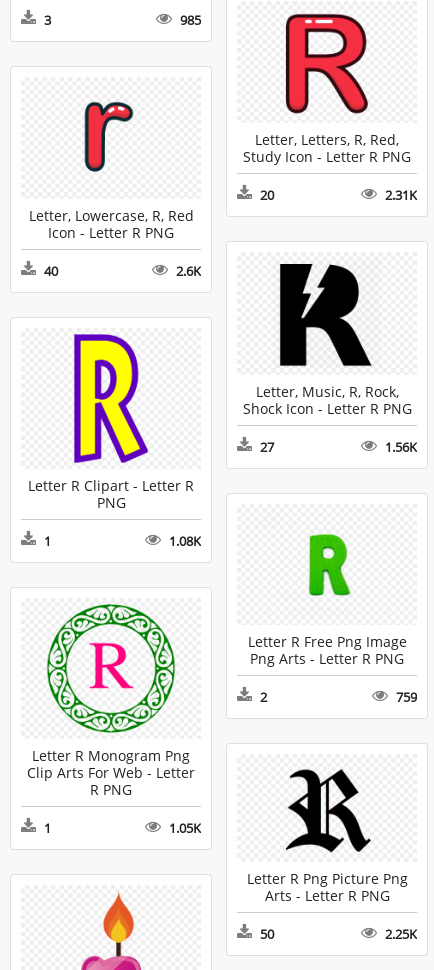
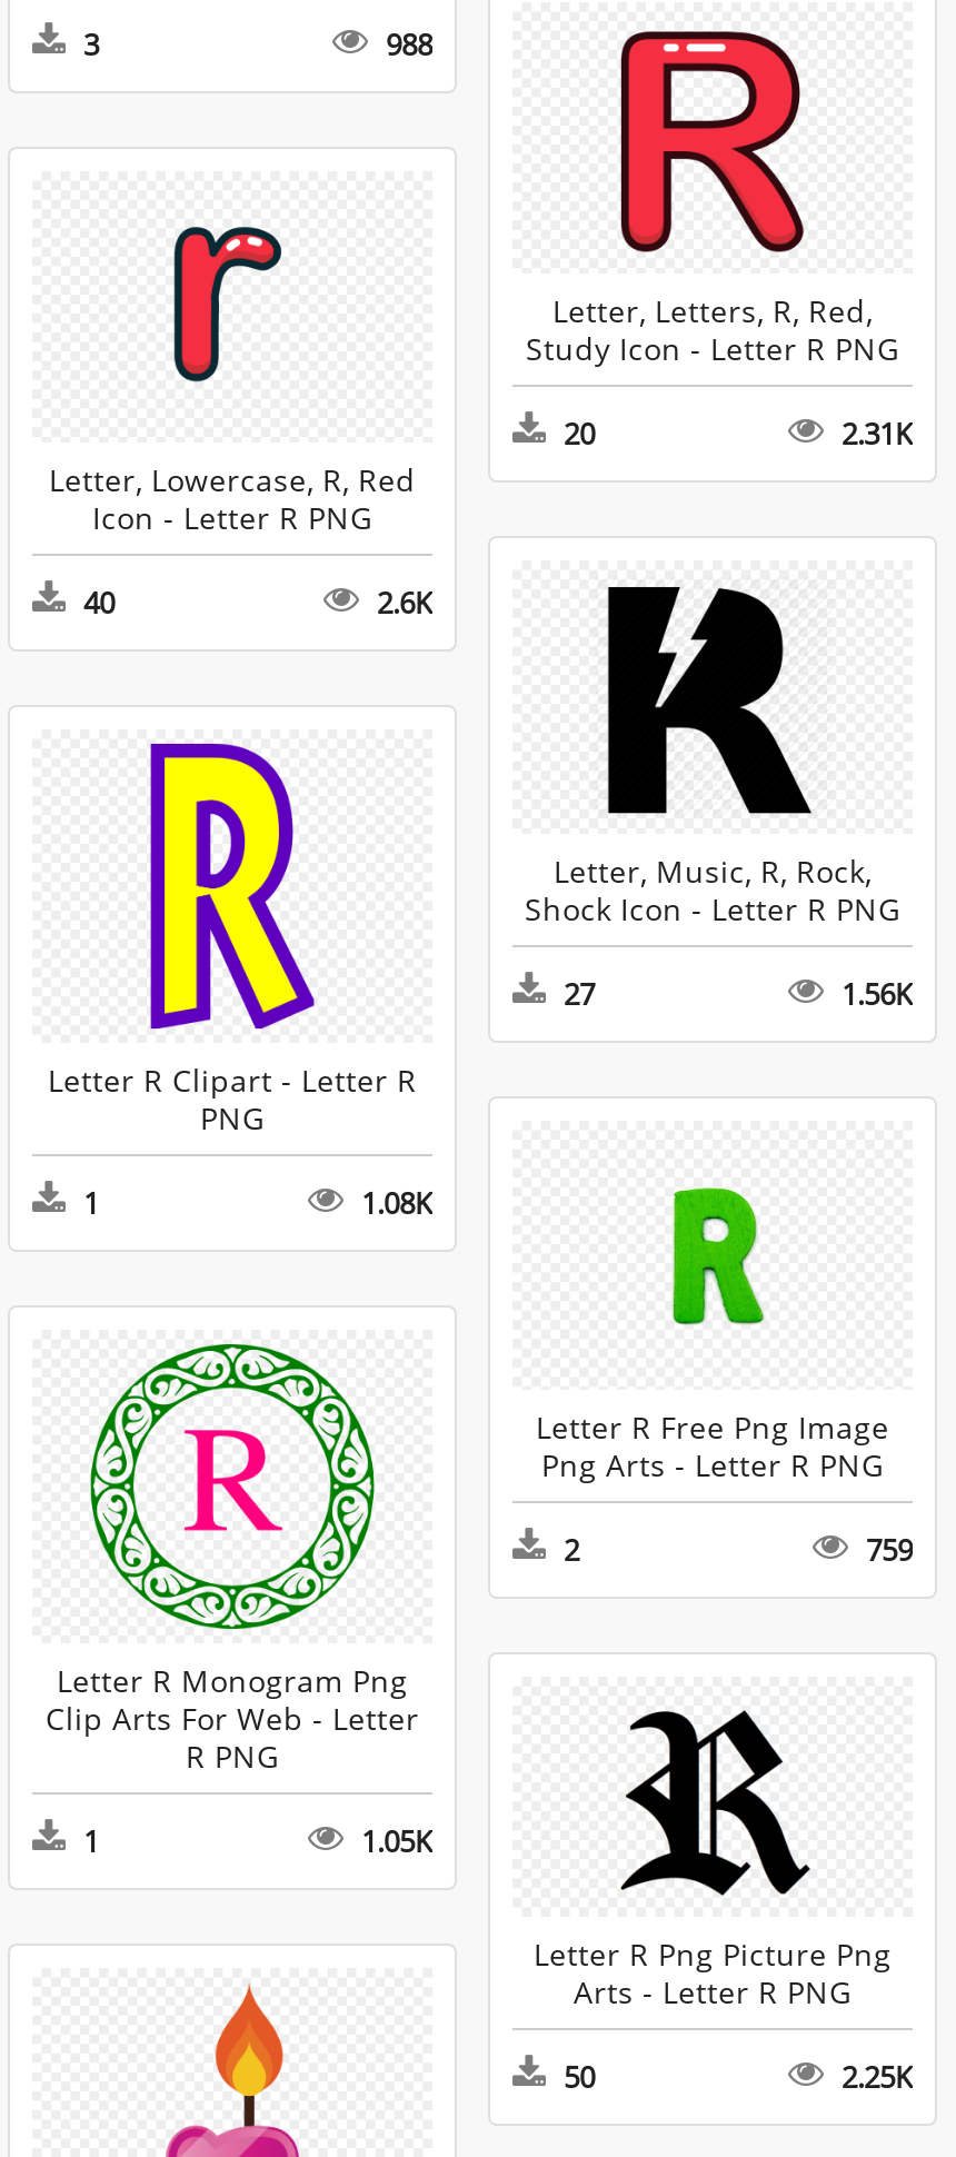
- 985
+ 988
